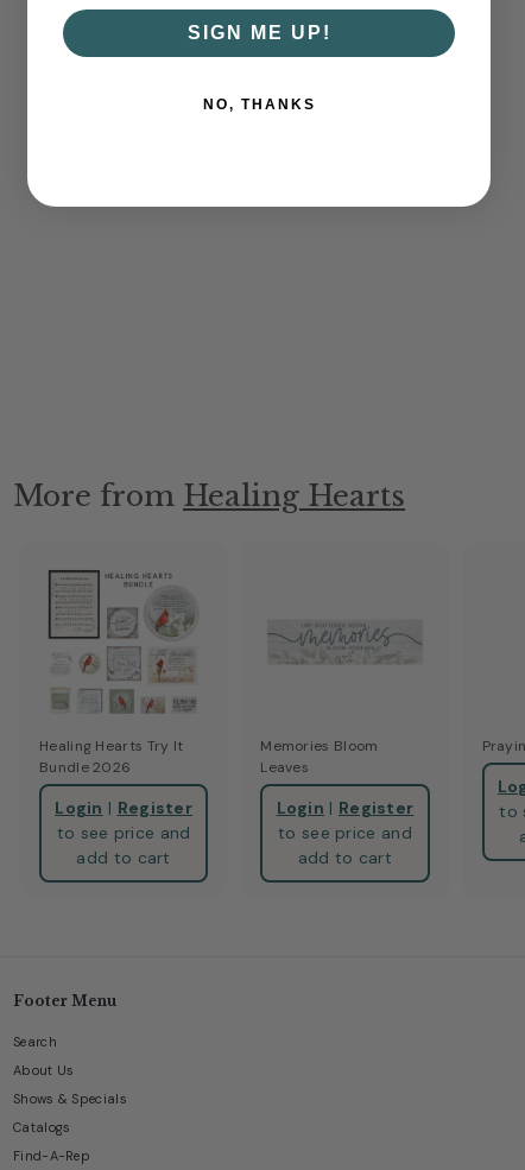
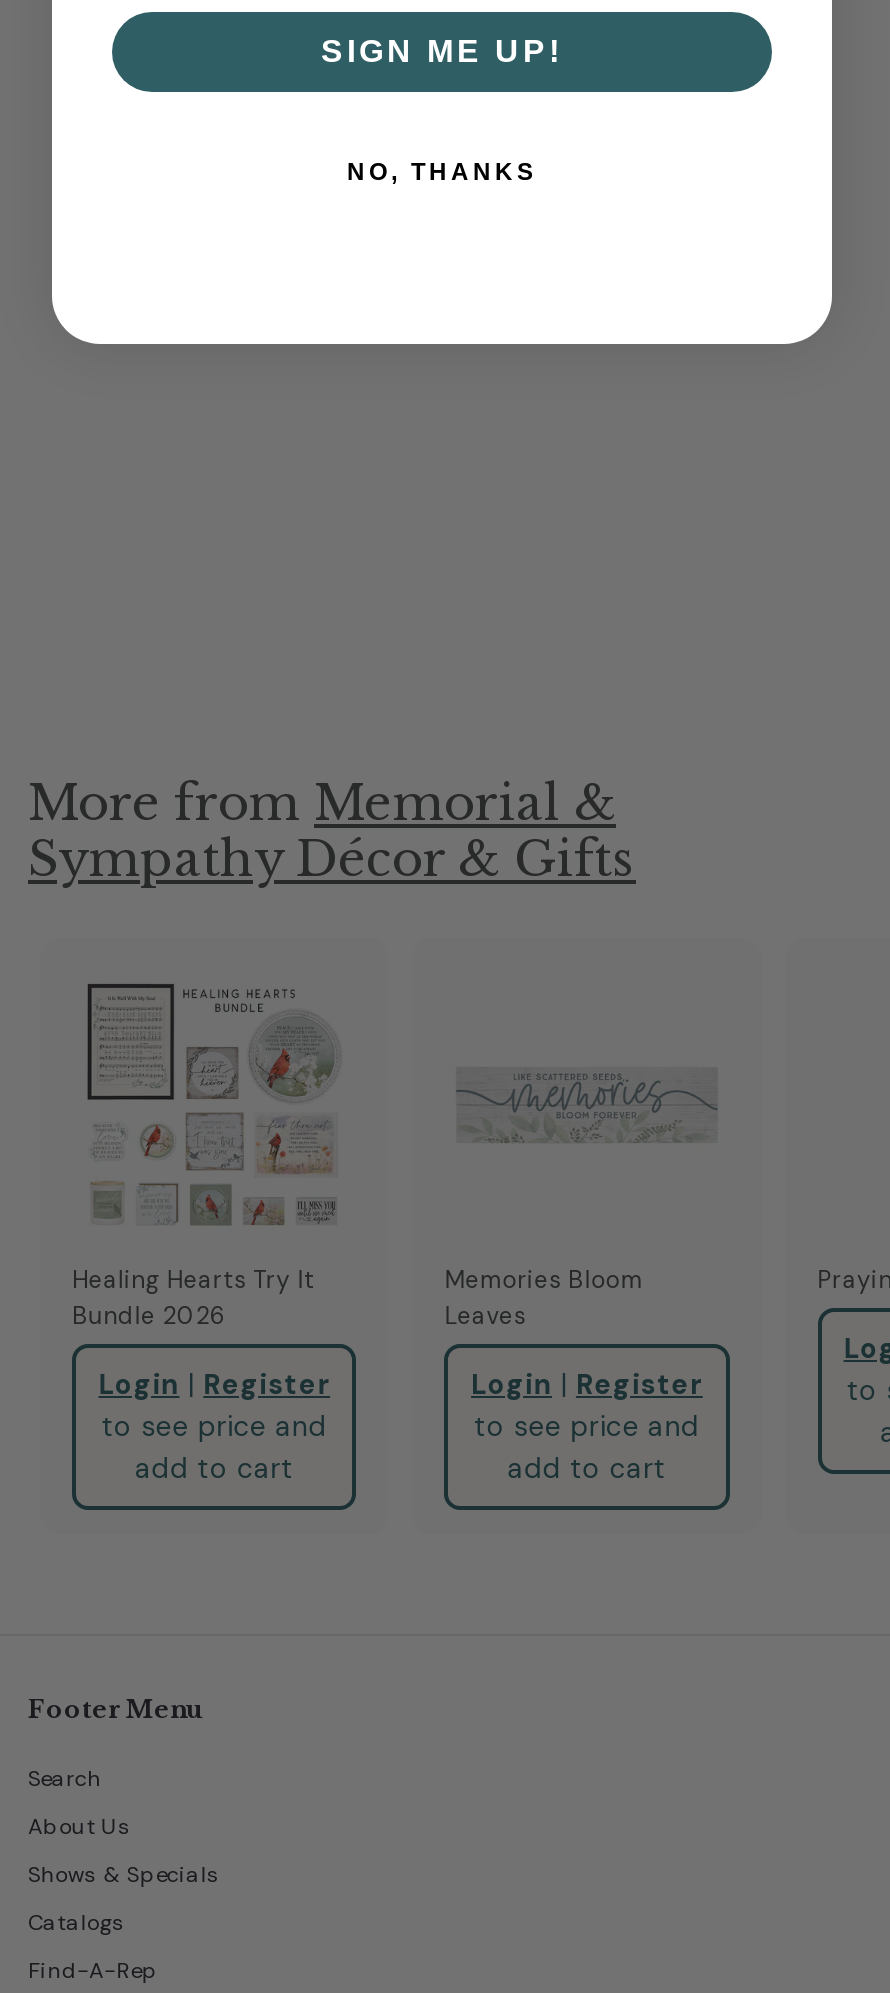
- More from Healing Hearts
+ More from Memorial &
+ Sympathy Décor & Gifts
